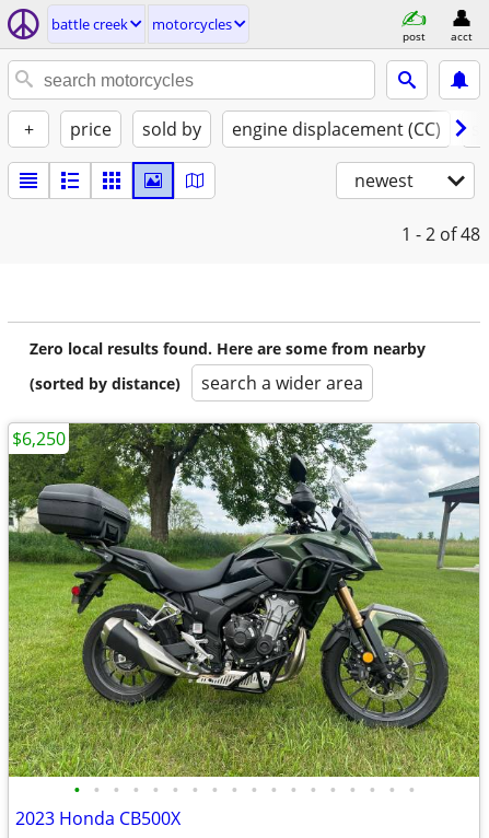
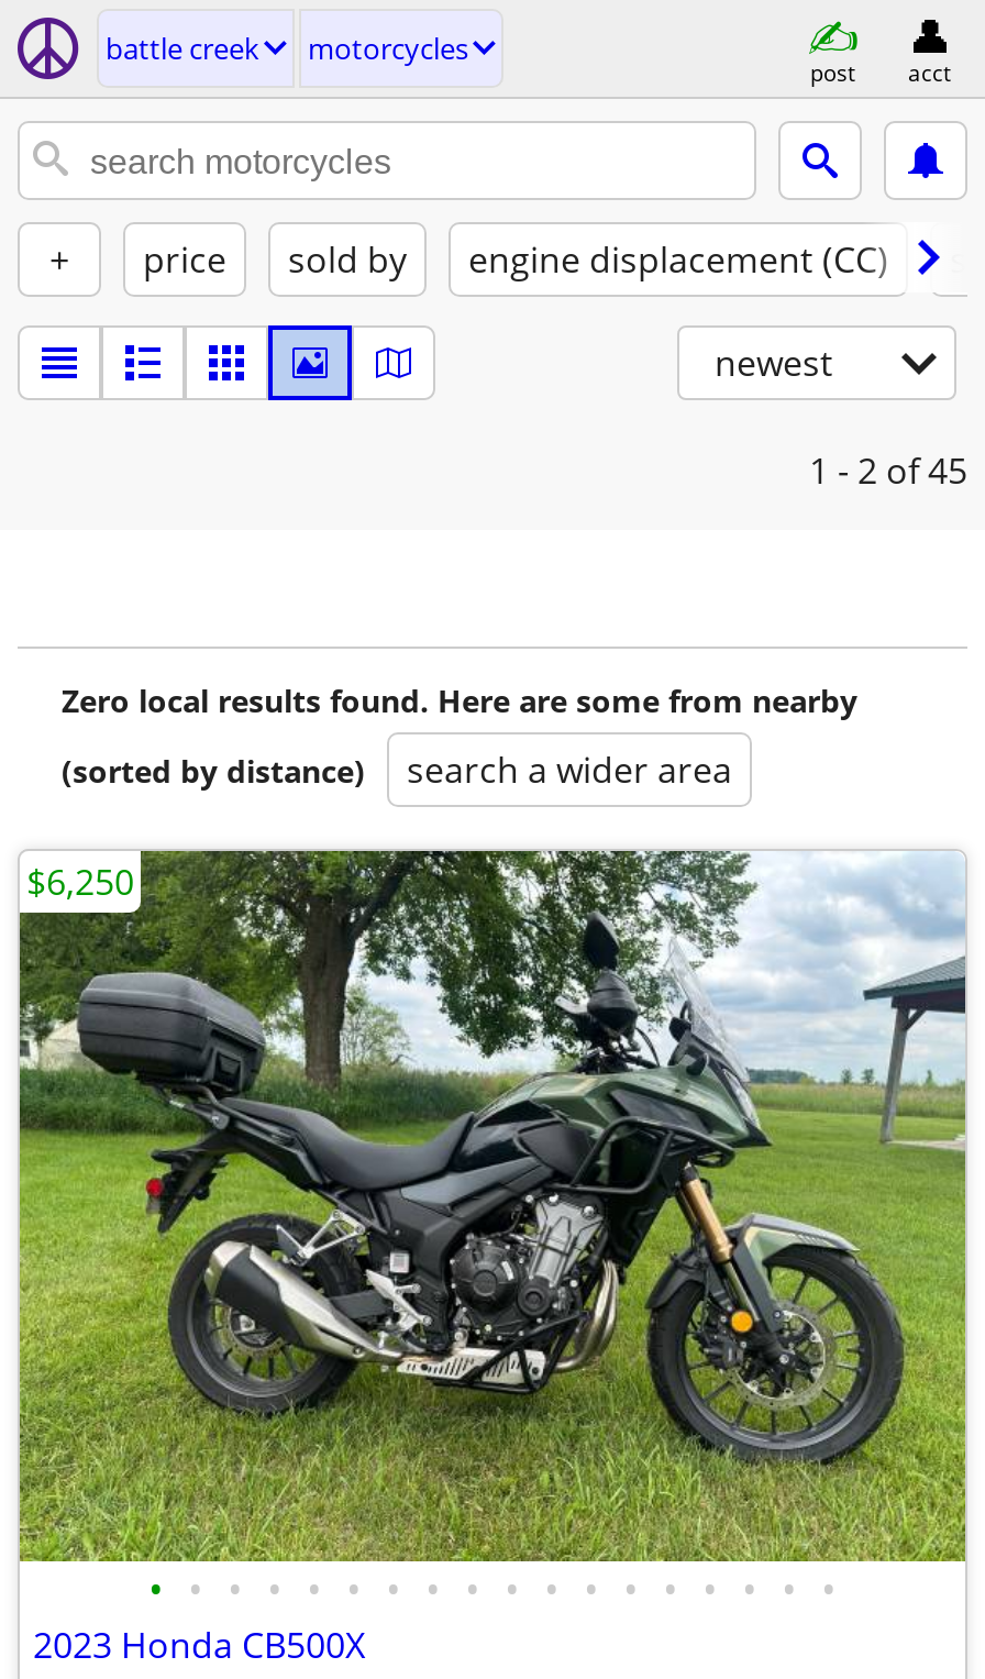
- 1 - 2 of 48
+ 1 - 2 of 45
